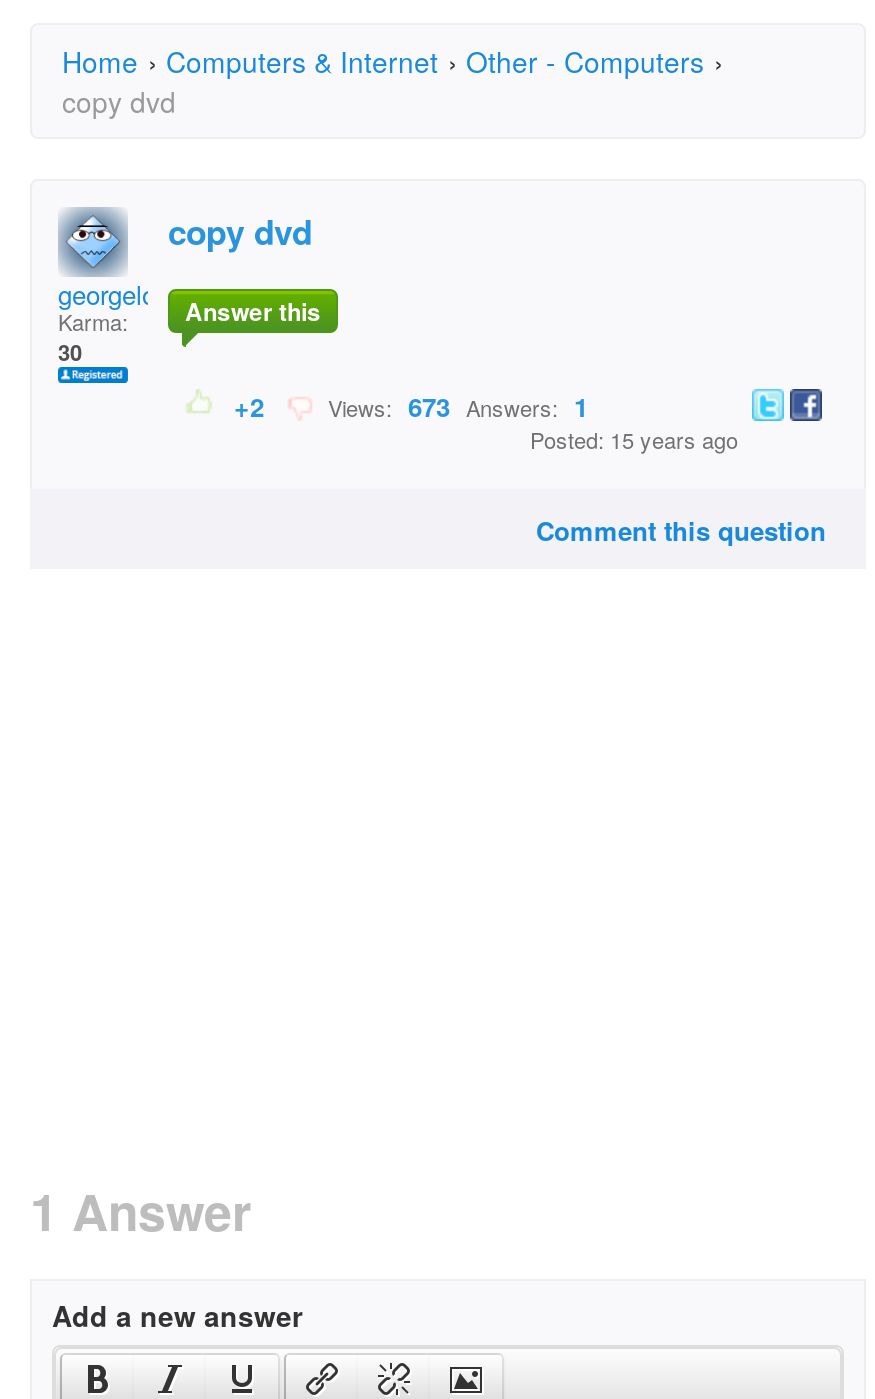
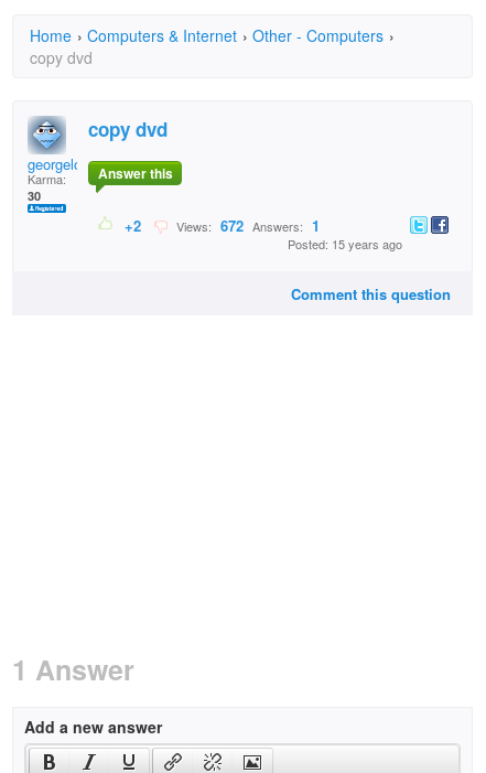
- Views: 673 Answers: 1
+ Views: 672 Answers: 1
